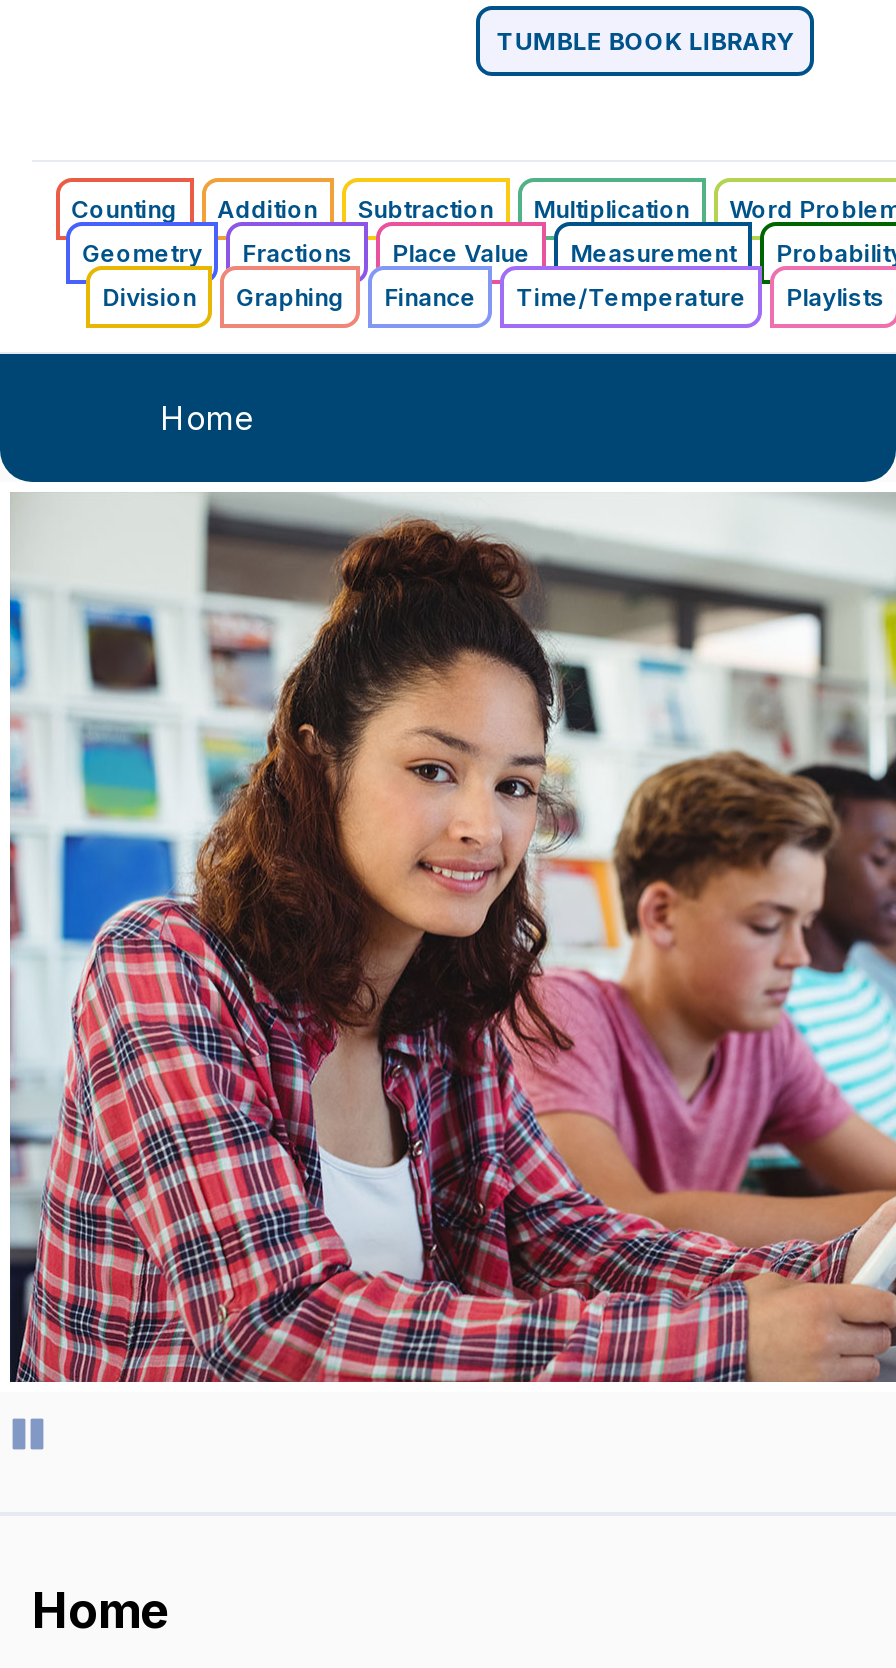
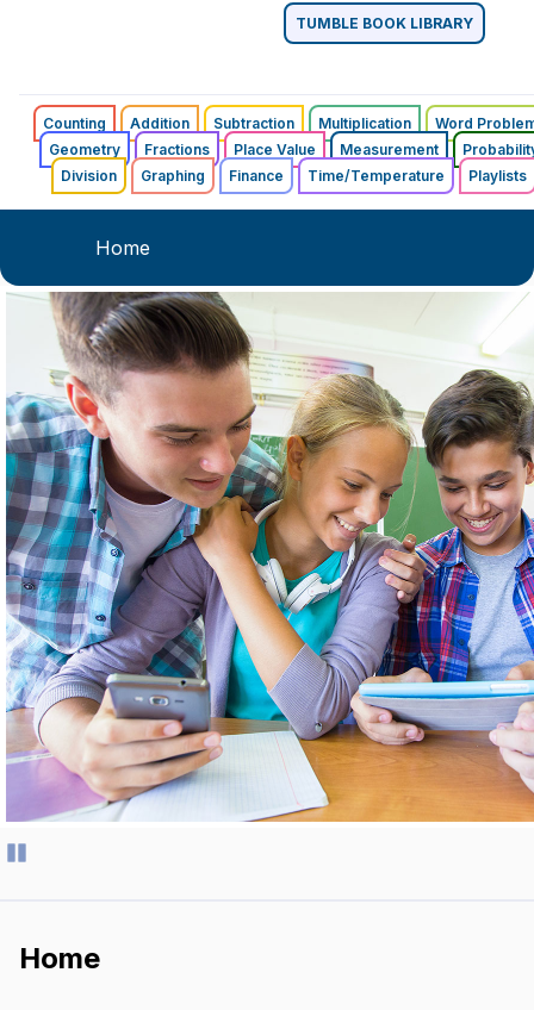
- [image]
+ [image]
